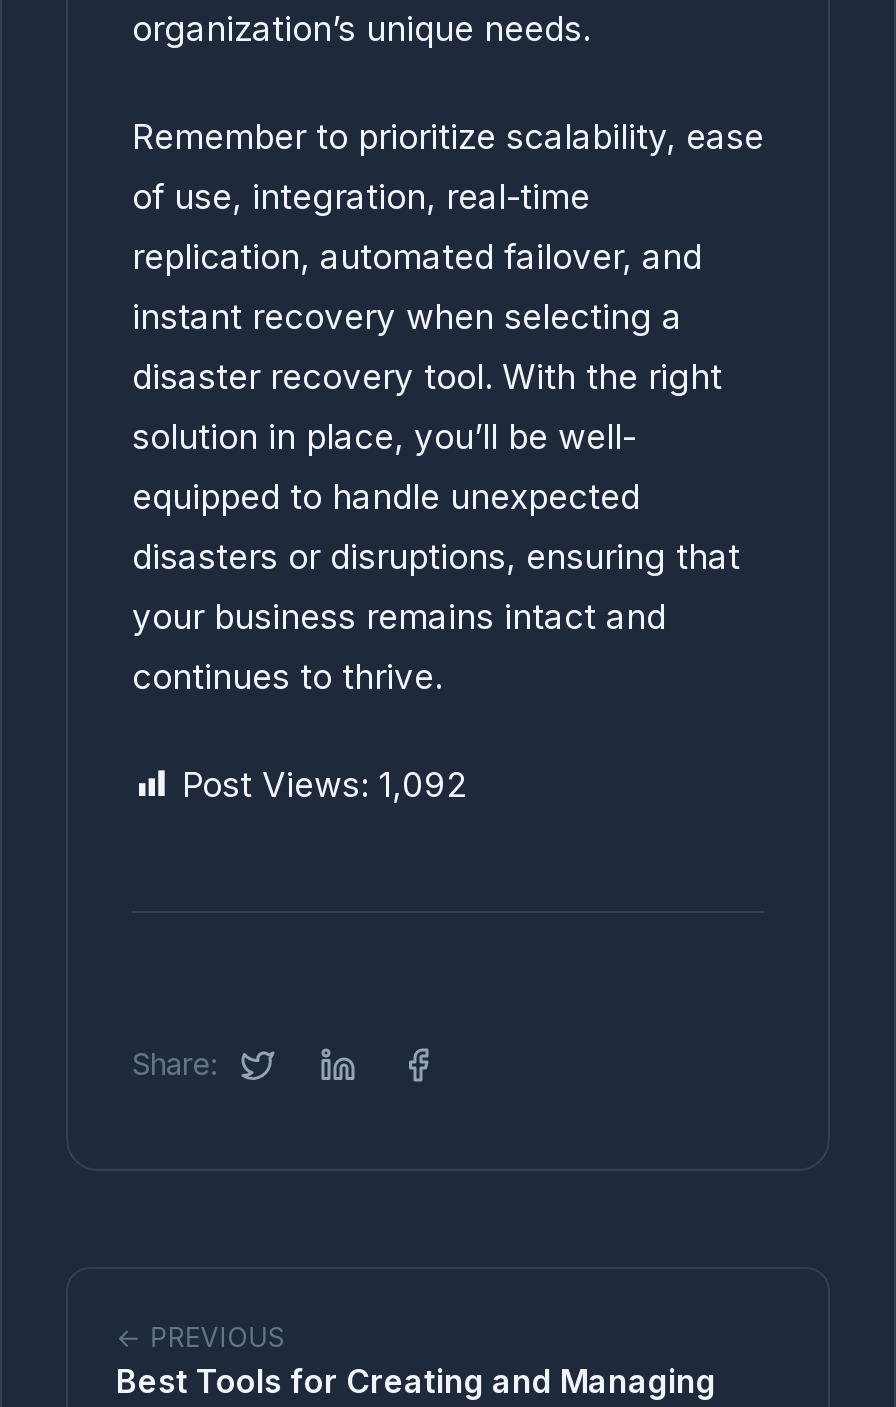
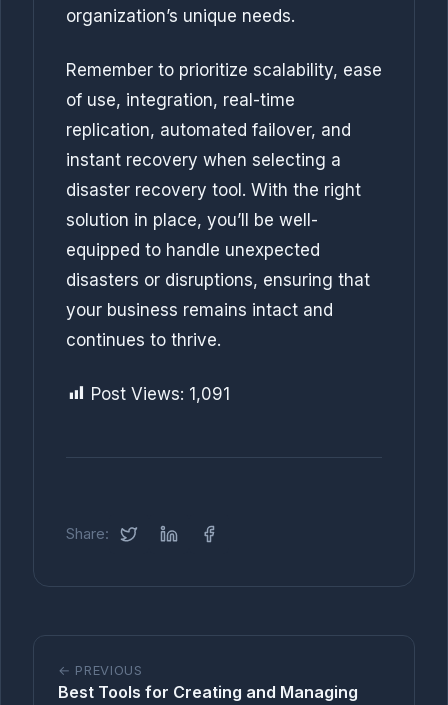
- Post Views: 1,092
+ Post Views: 1,091
